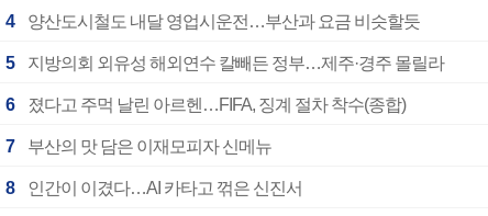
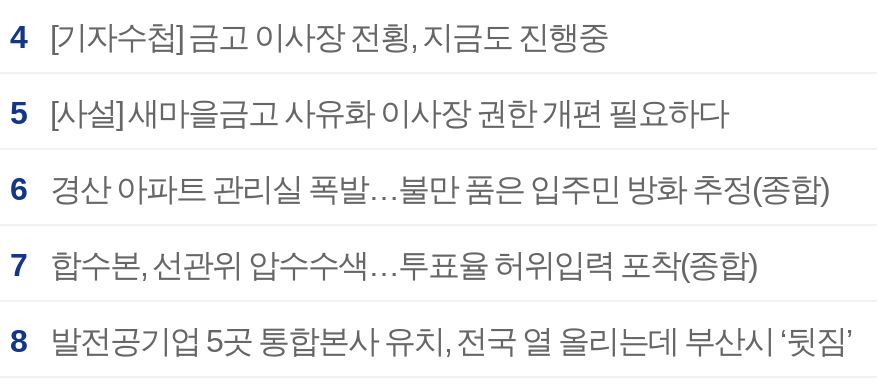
- 양산도시철도 내달 영업시운전…부산과 요금 비슷할듯
+ [기자수첩] 금고 이사장 전횡, 지금도 진행중

- 지방의회 외유성 해외연수 칼빼든 정부…제주·경주 몰릴라
+ [사설] 새마을금고 사유화 이사장 권한 개편 필요하다

- 졌다고 주먹 날린 아르헨…FIFA, 징계 절차 착수(종합)
+ 경산 아파트 관리실 폭발…불만 품은 입주민 방화 추정(종합)

- 부산의 맛 담은 이재모피자 신메뉴
+ 합수본, 선관위 압수수색…투표율 허위입력 포착(종합)

- 인간이 이겼다…AI 카타고 꺾은 신진서
+ 발전공기업 5곳 통합본사 유치, 전국 열 올리는데 부산시 ‘뒷짐’
